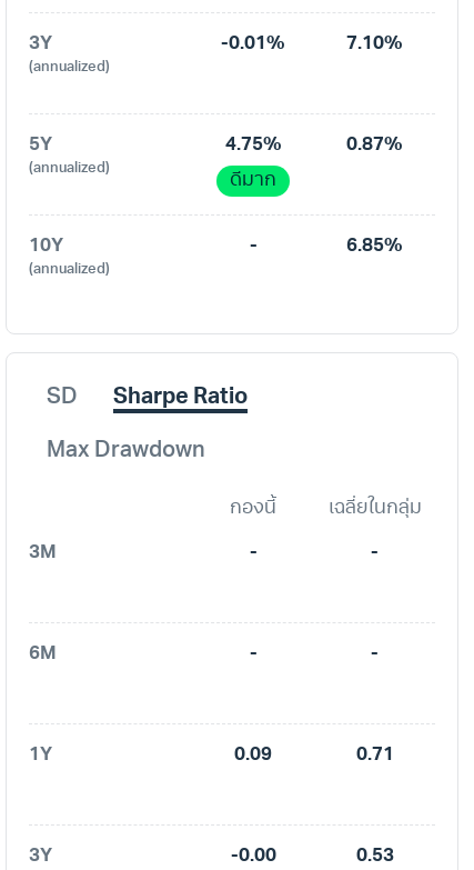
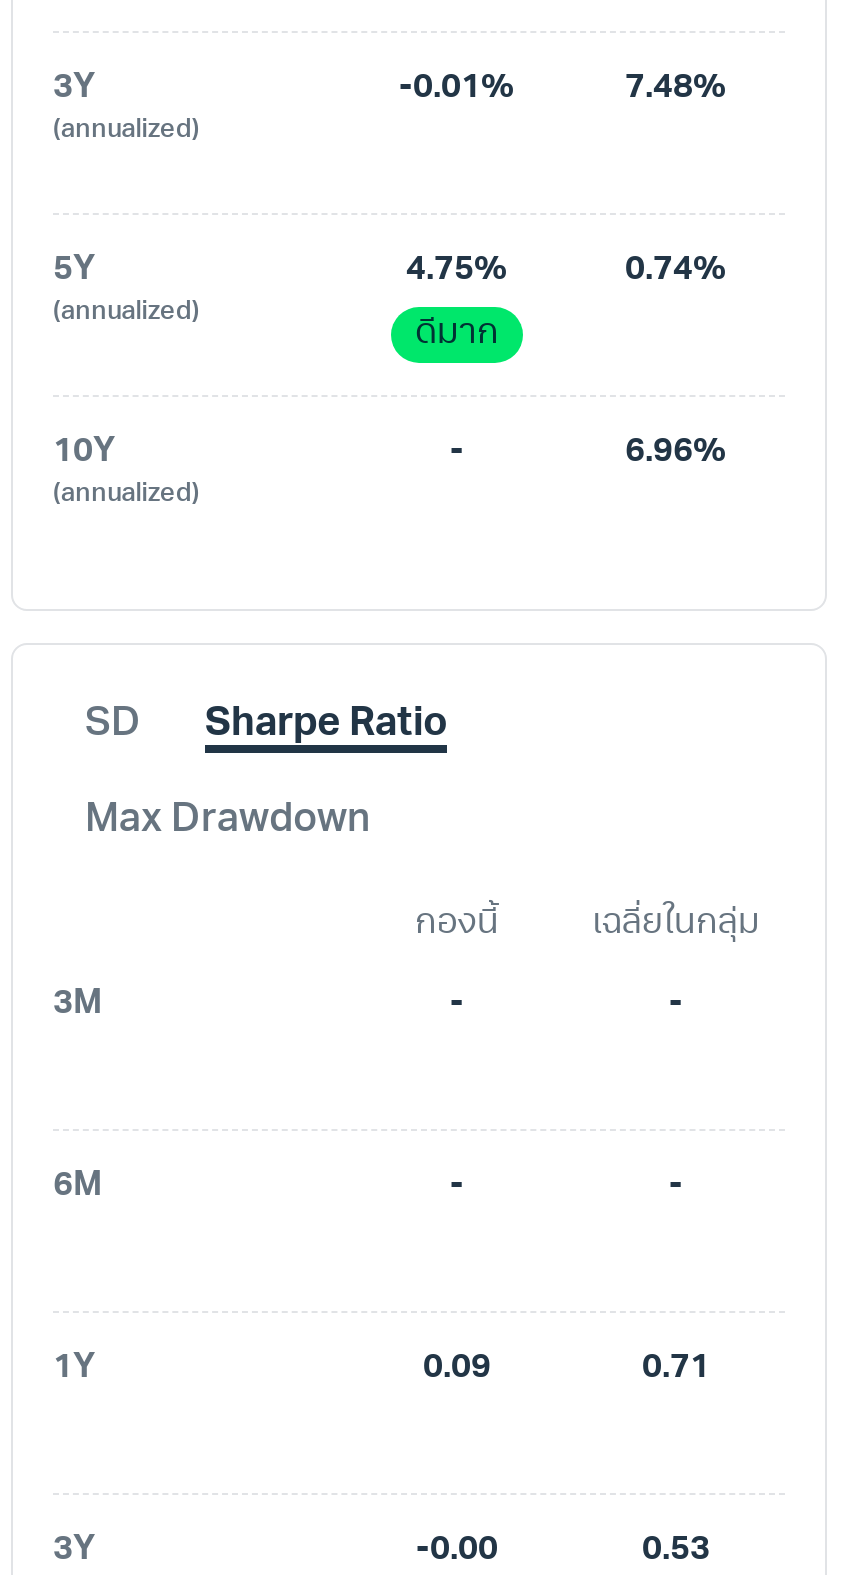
- 7.10%
+ 7.48%

- 0.87%
+ 0.74%

- 6.85%
+ 6.96%
